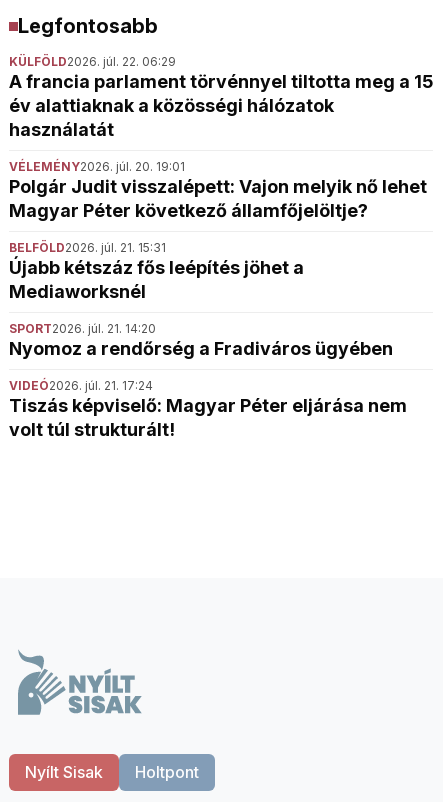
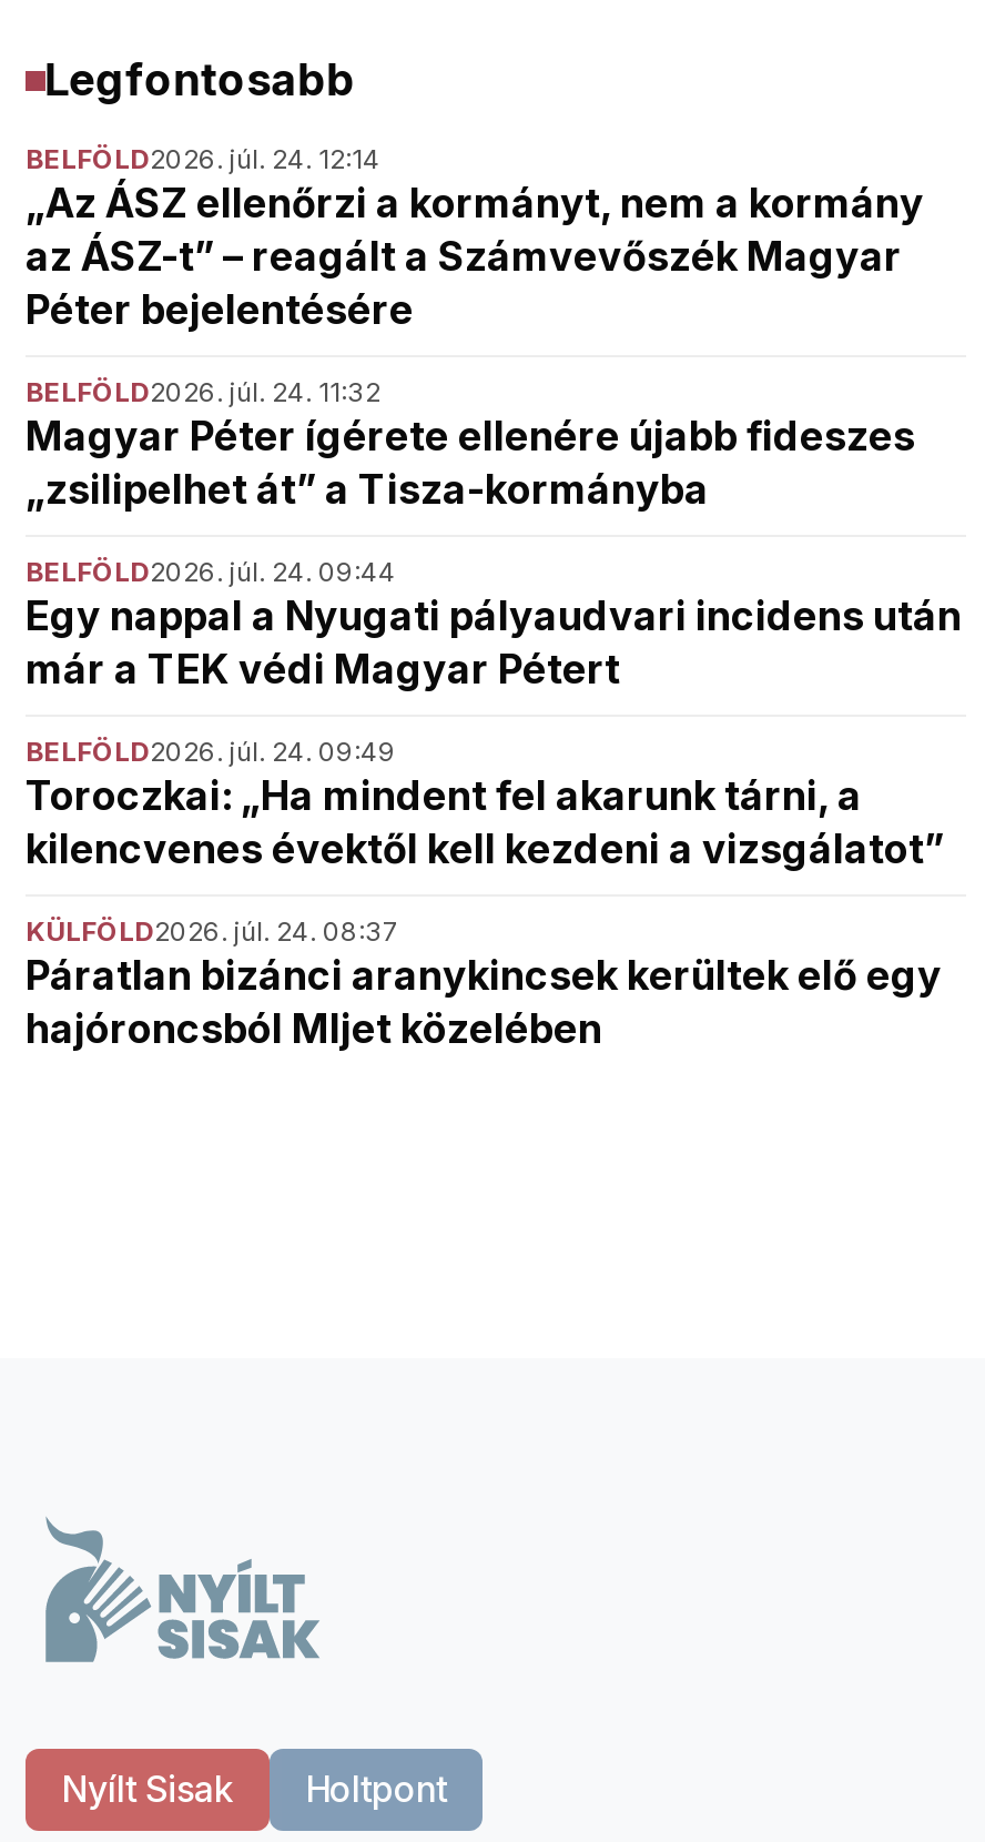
- KÜLFÖLD2026. júl. 22. 06:29
- A francia parlament törvénnyel tiltotta meg a 15
- év alattiaknak a közösségi hálózatok
- használatát
+ BELFÖLD2026. júl. 24. 12:14
+ „Az ÁSZ ellenőrzi a kormányt, nem a kormány
+ az ÁSZ-t” – reagált a Számvevőszék Magyar
+ Péter bejelentésére

- VÉLEMÉNY2026. júl. 20. 19:01
- Polgár Judit visszalépett: Vajon melyik nő lehet
- Magyar Péter következő államfőjelöltje?
+ BELFÖLD2026. júl. 24. 11:32
+ Magyar Péter ígérete ellenére újabb fideszes
+ „zsilipelhet át” a Tisza-kormányba

- BELFÖLD2026. júl. 21. 15:31
- Újabb kétszáz fős leépítés jöhet a
- Mediaworksnél
+ BELFÖLD2026. júl. 24. 09:44
+ Egy nappal a Nyugati pályaudvari incidens után
+ már a TEK védi Magyar Pétert

- SPORT2026. júl. 21. 14:20
- Nyomoz a rendőrség a Fradiváros ügyében
+ BELFÖLD2026. júl. 24. 09:49
+ Toroczkai: „Ha mindent fel akarunk tárni, a
+ kilencvenes évektől kell kezdeni a vizsgálatot”

- VIDEÓ2026. júl. 21. 17:24
- Tiszás képviselő: Magyar Péter eljárása nem
- volt túl strukturált!
+ KÜLFÖLD2026. júl. 24. 08:37
+ Páratlan bizánci aranykincsek kerültek elő egy
+ hajóroncsból Mljet közelében
